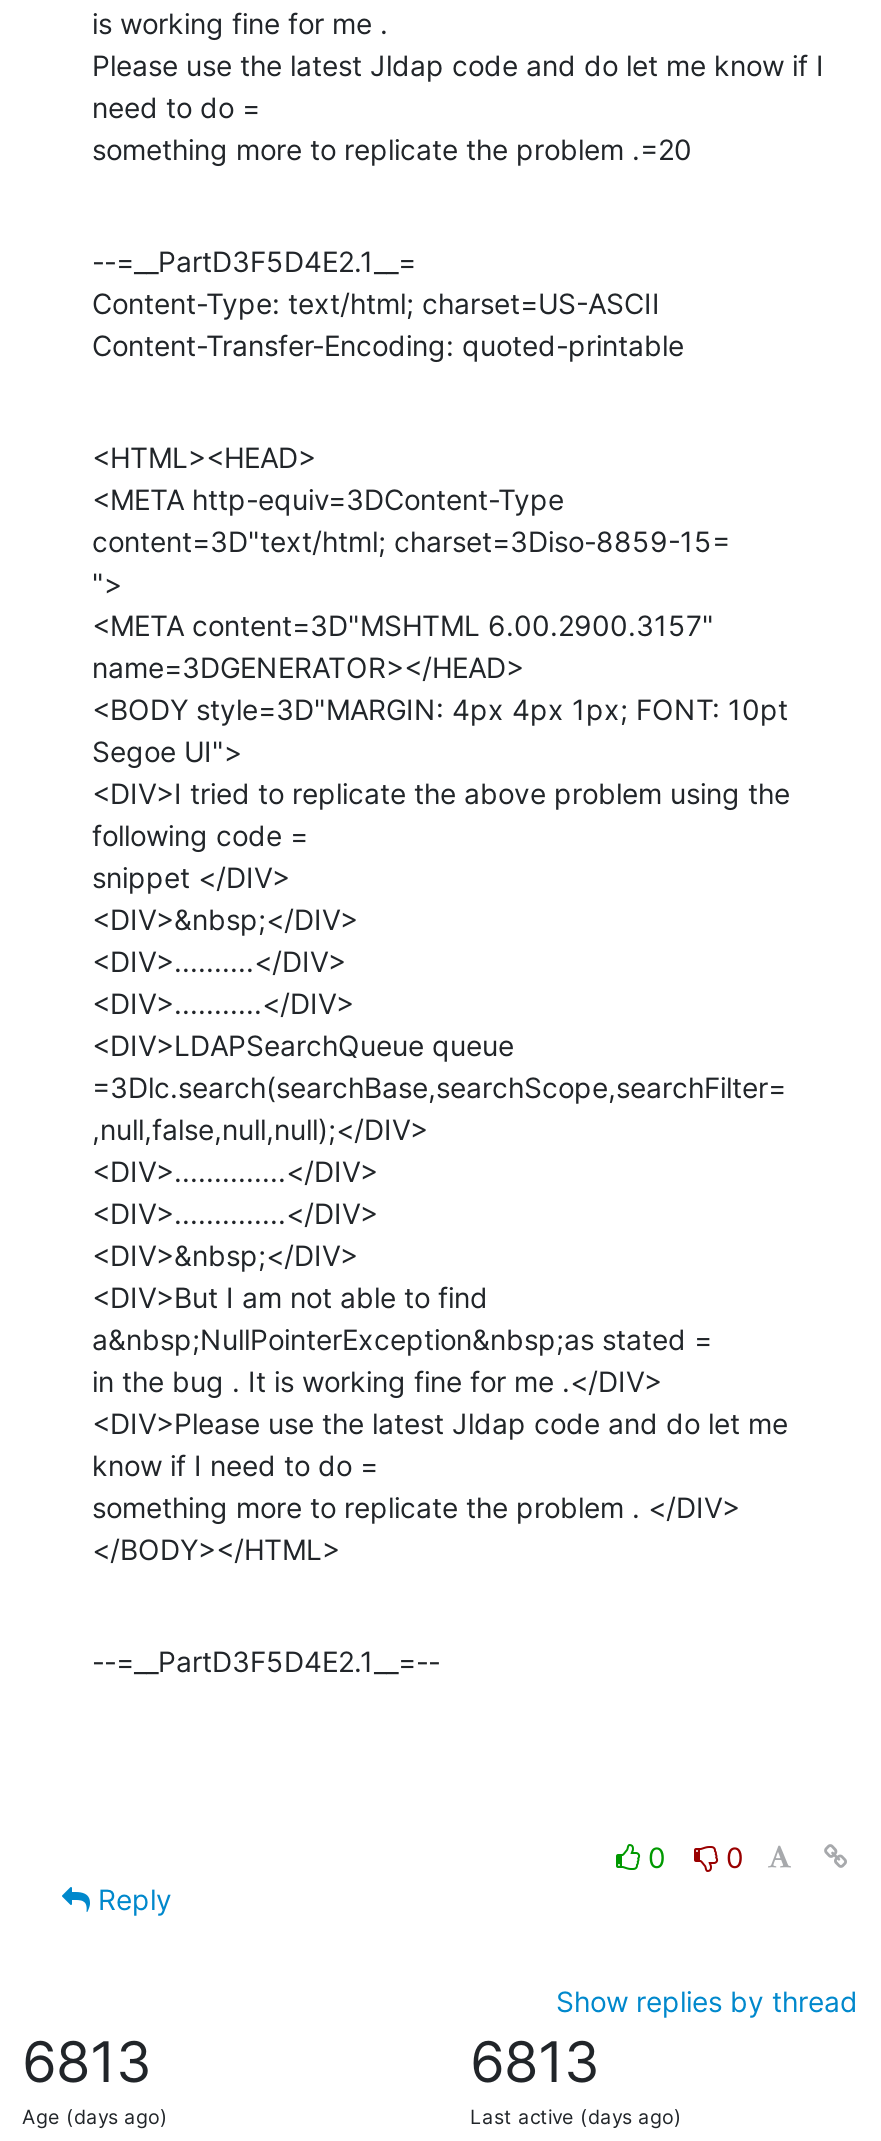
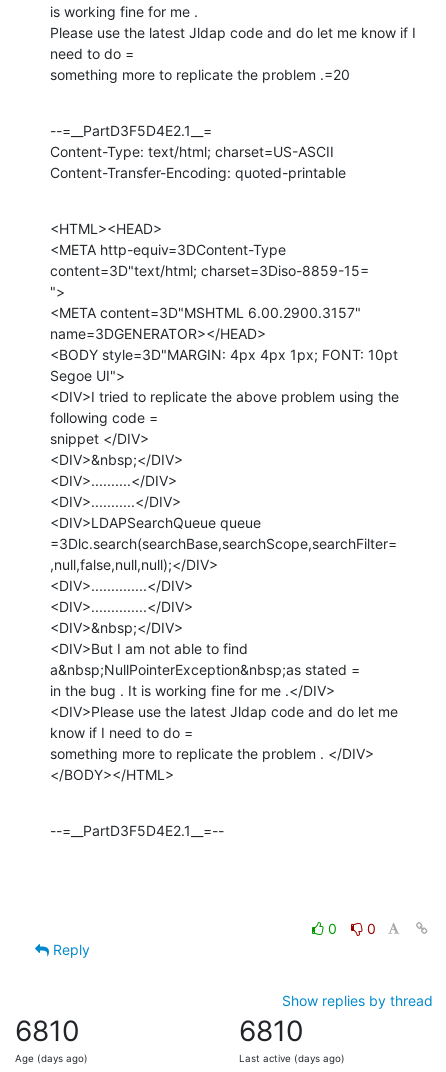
- 6813
+ 6810

- 6813
+ 6810
